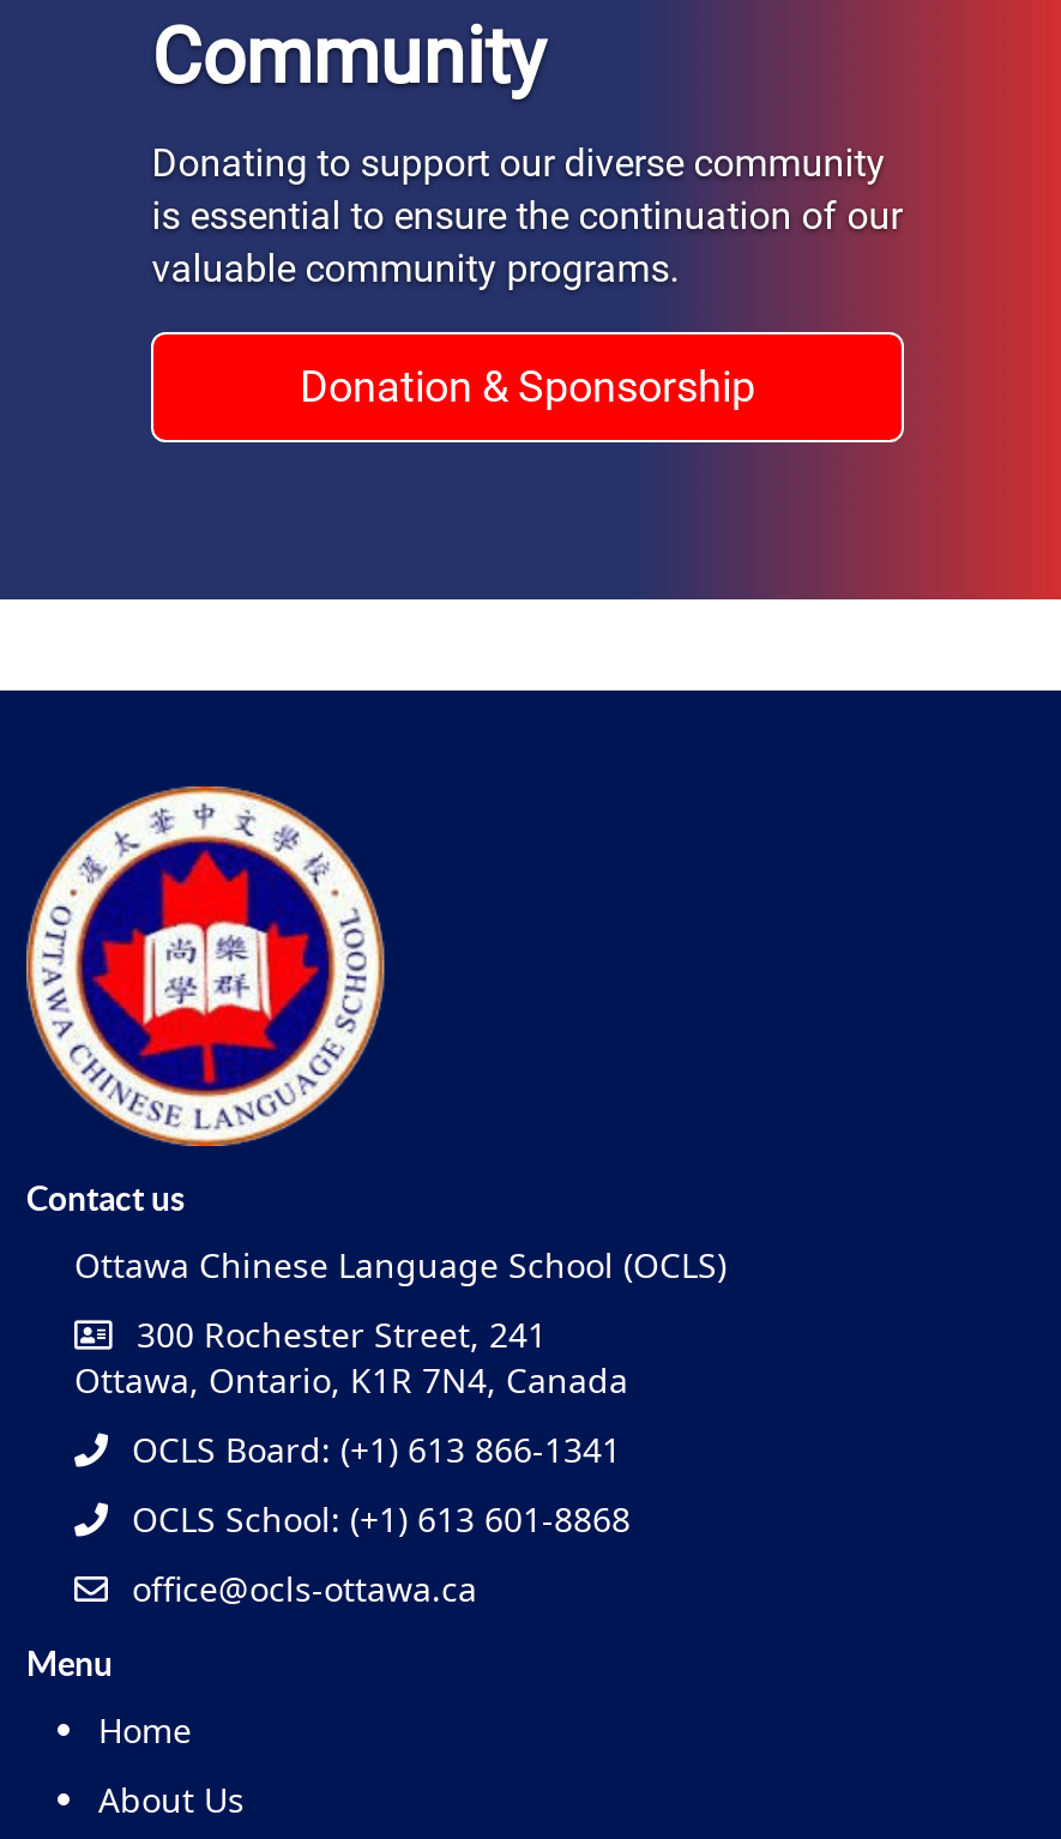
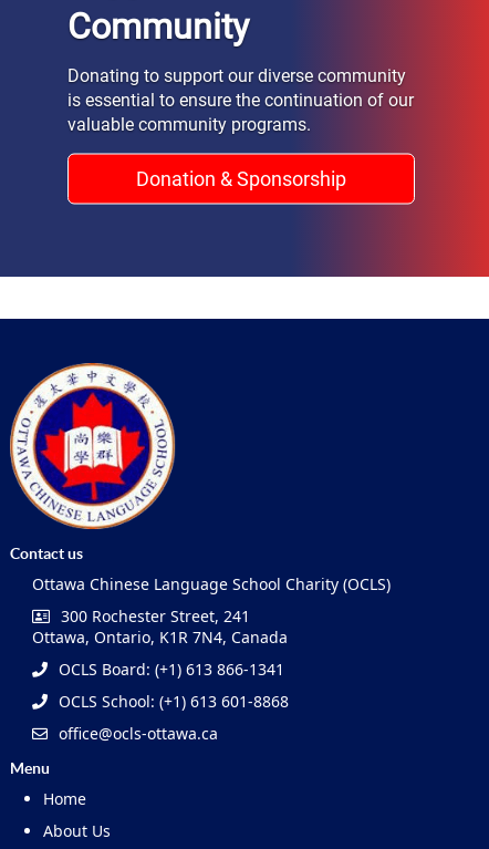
- Ottawa Chinese Language School (OCLS)
+ Ottawa Chinese Language School Charity (OCLS)
